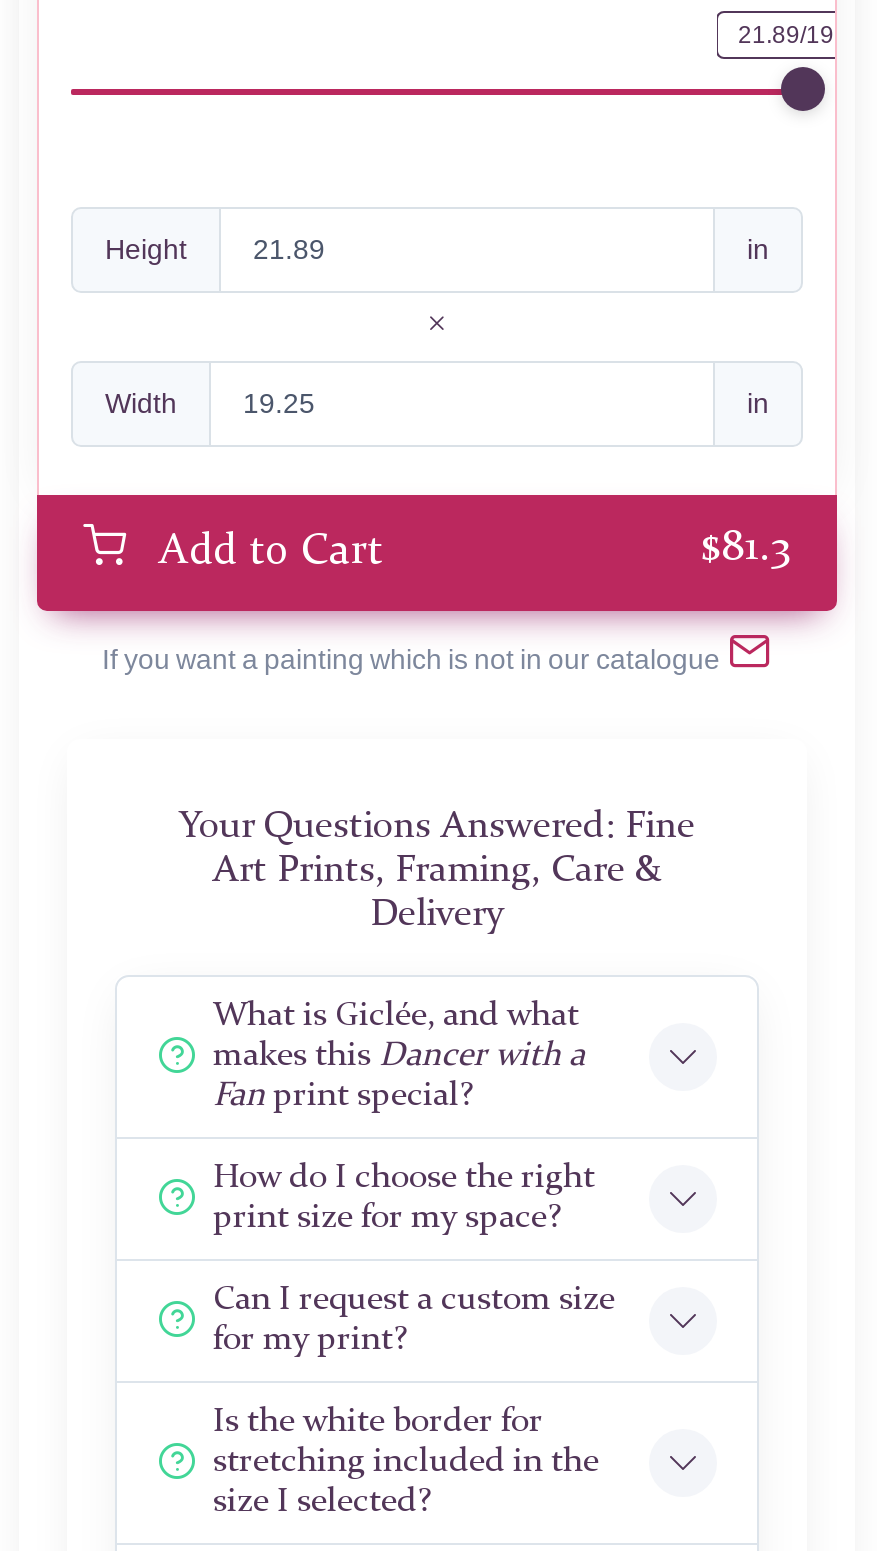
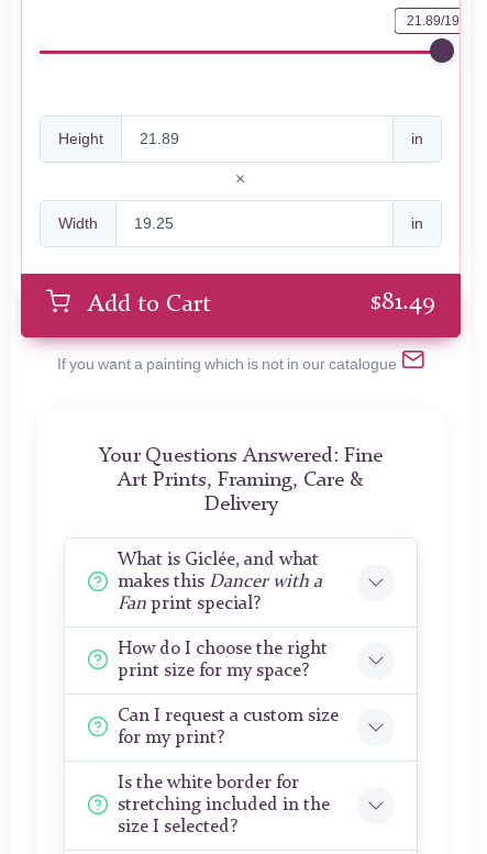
- $81.3
+ $81.49
